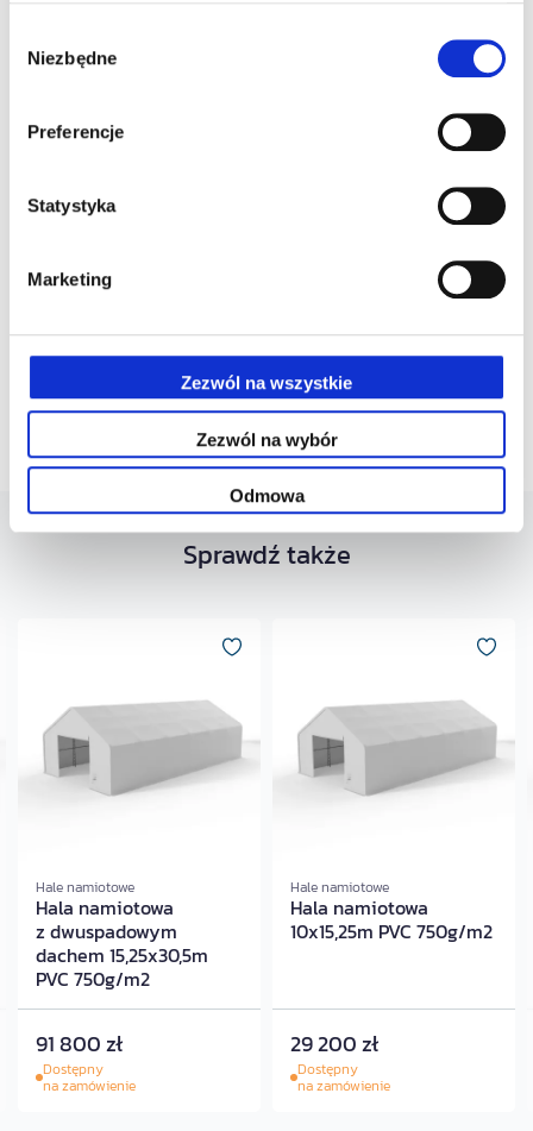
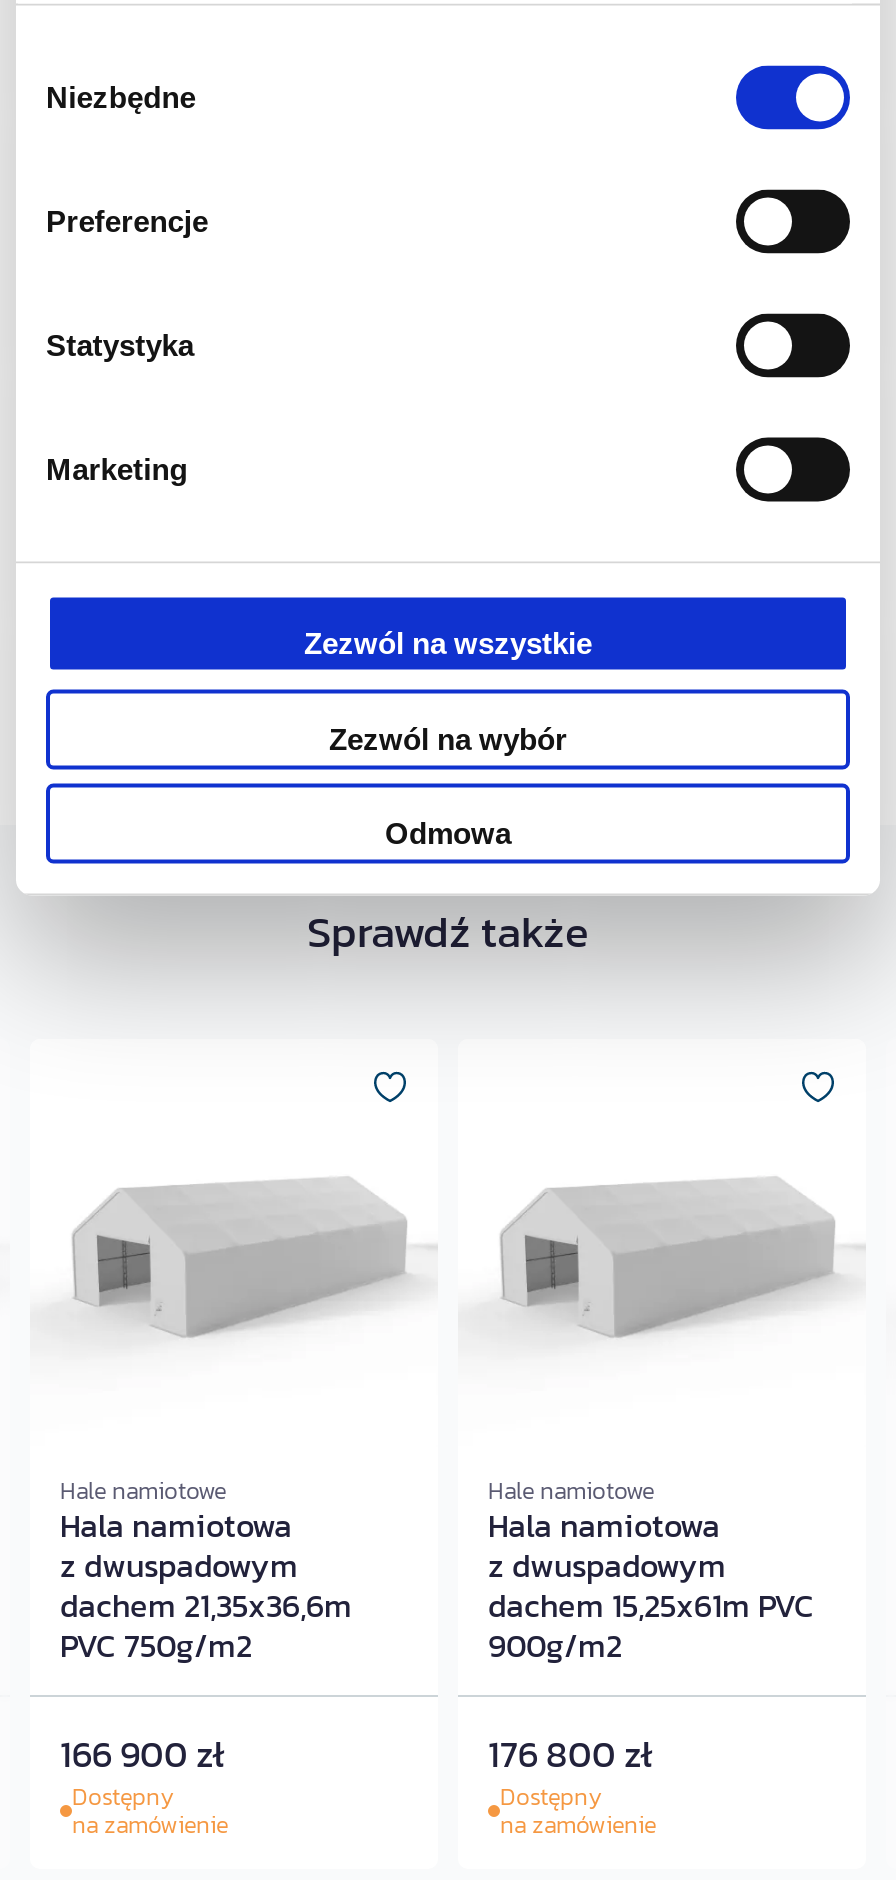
- 10x15,25m PVC 750g/m2
+ z dwuspadowym
+ dachem 15,25x61m PVC
+ 900g/m2

- dachem 15,25x30,5m
+ dachem 21,35x36,6m

- 91 800 zł
+ 166 900 zł

- 29 200 zł
+ 176 800 zł
